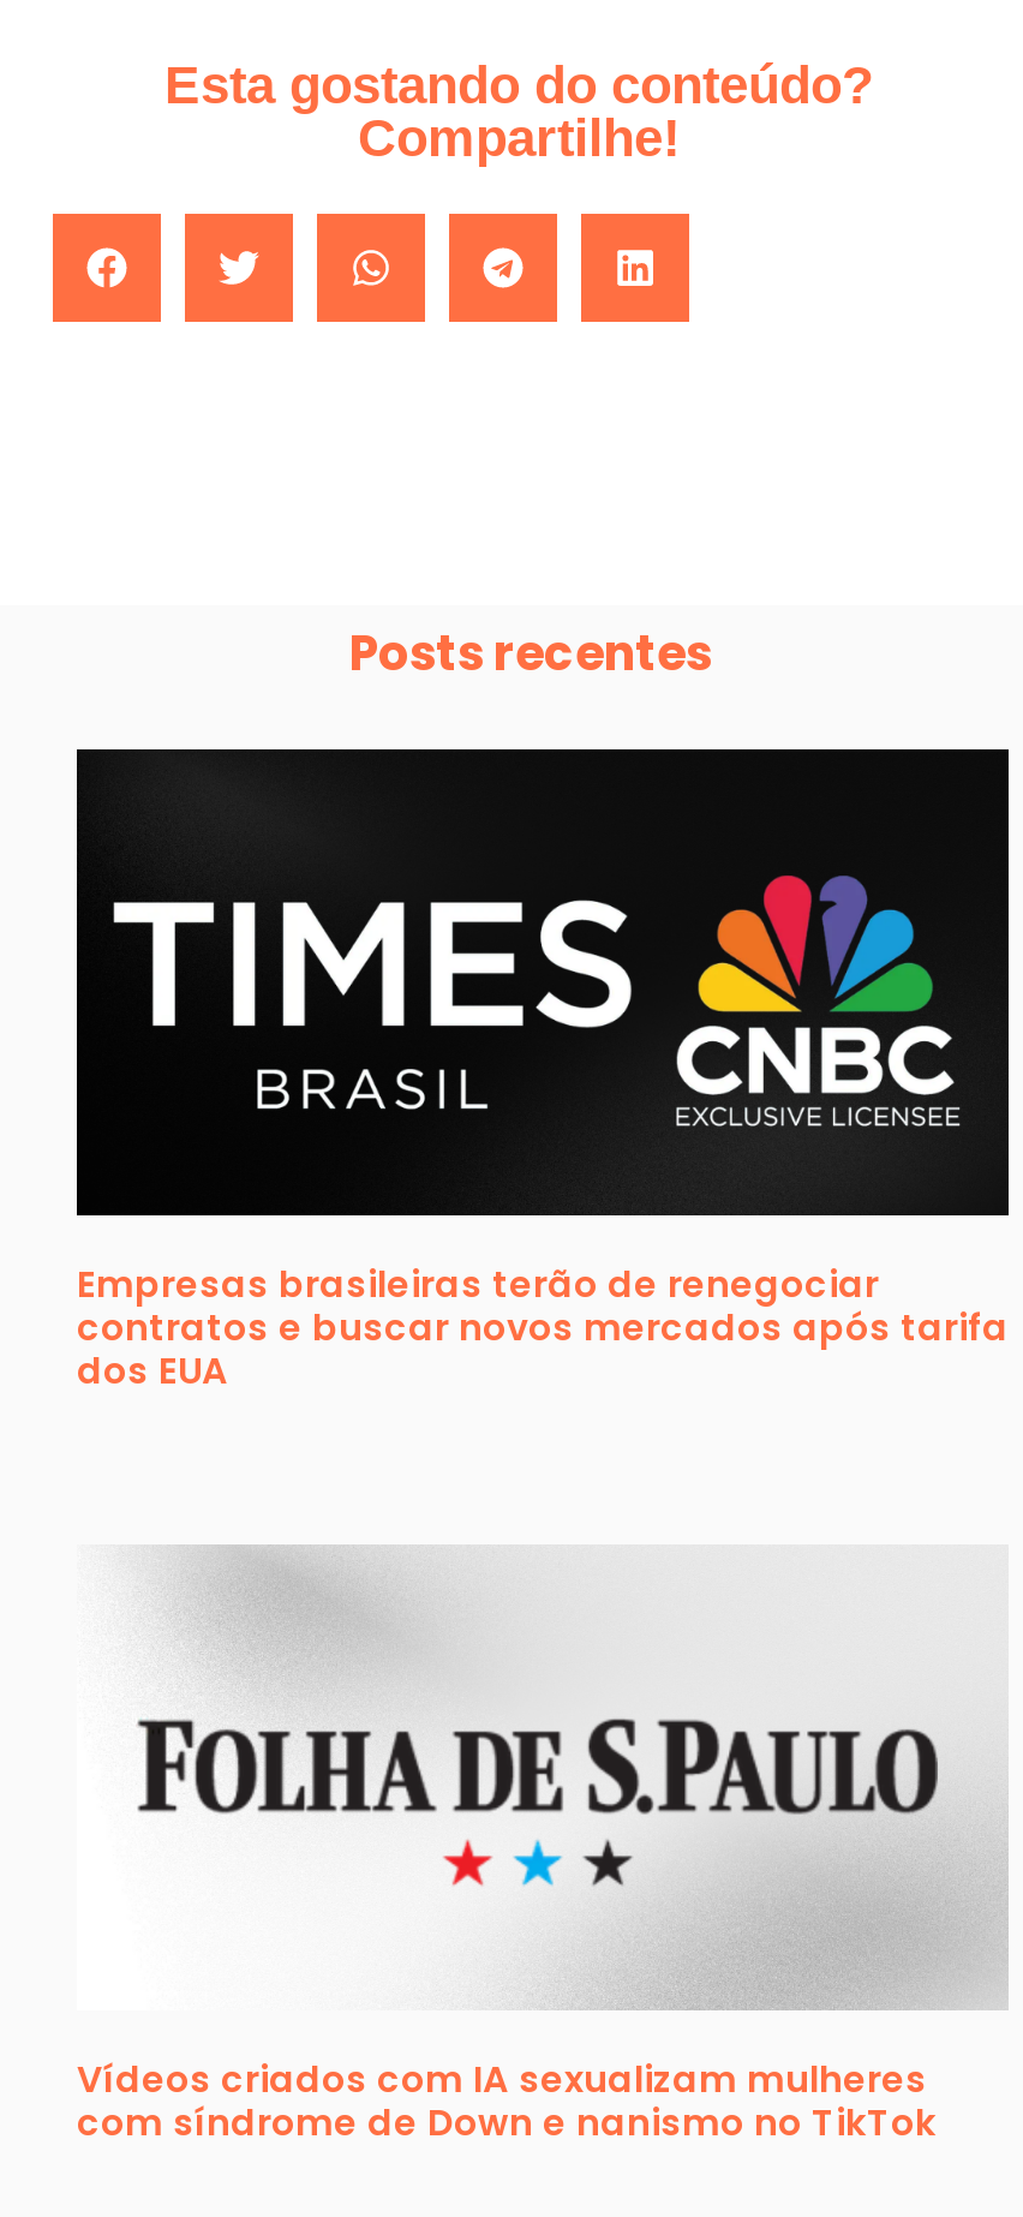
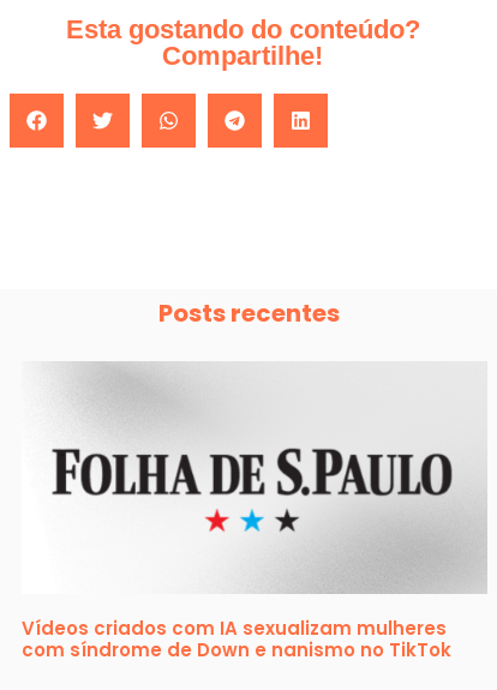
- [image]
- Empresas brasileiras terão de renegociar
- contratos e buscar novos mercados após tarifa
- dos EUA
